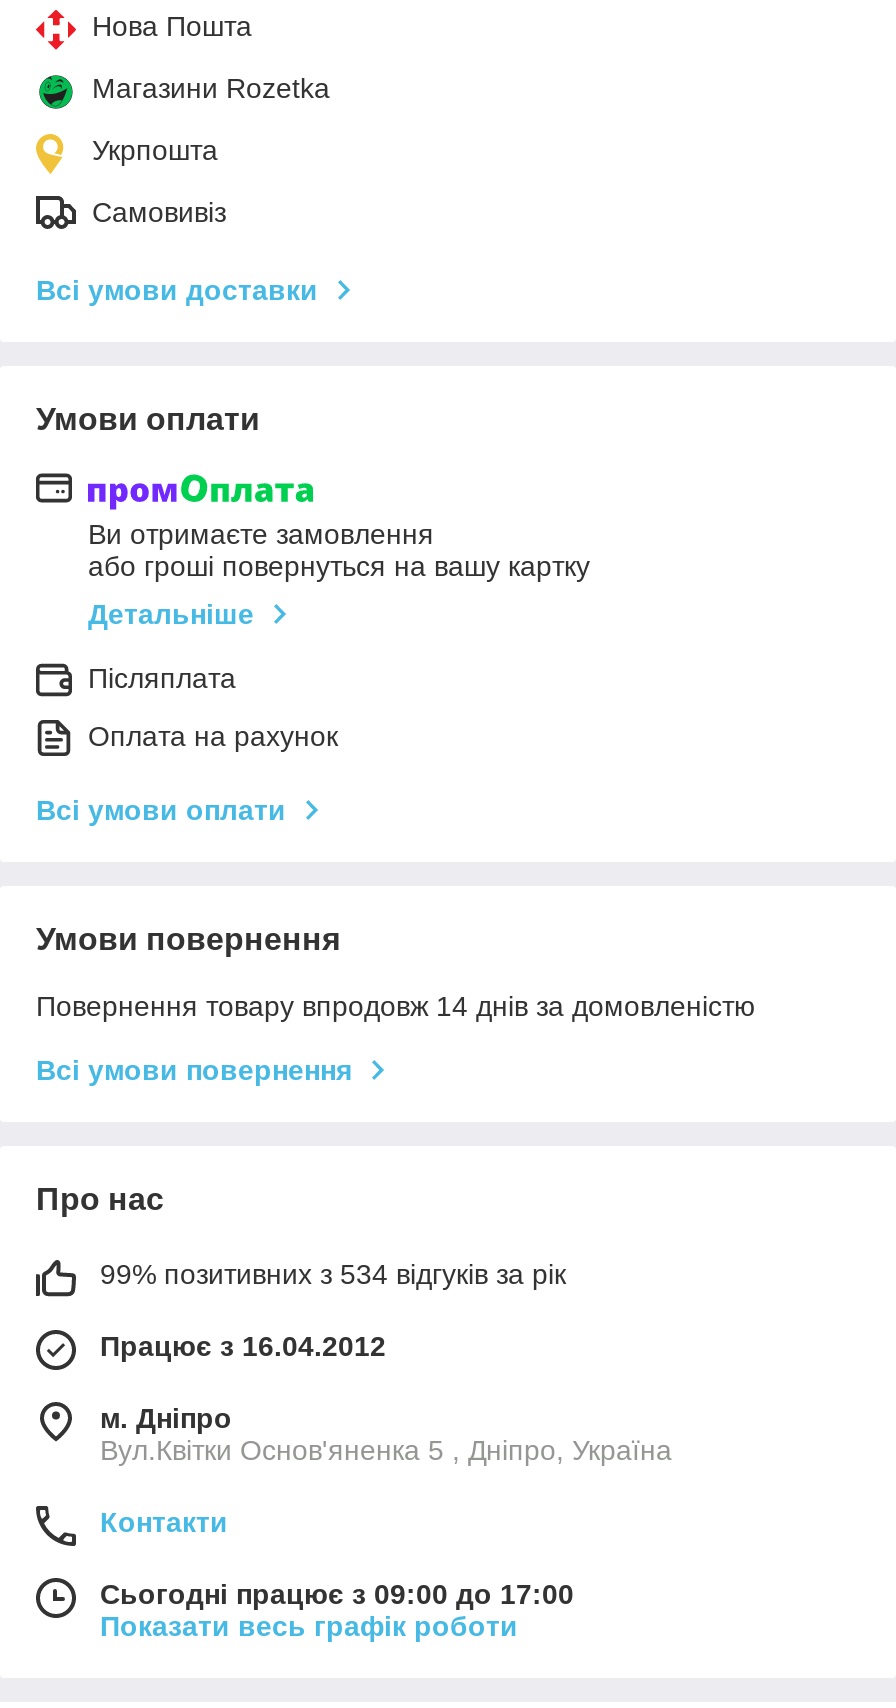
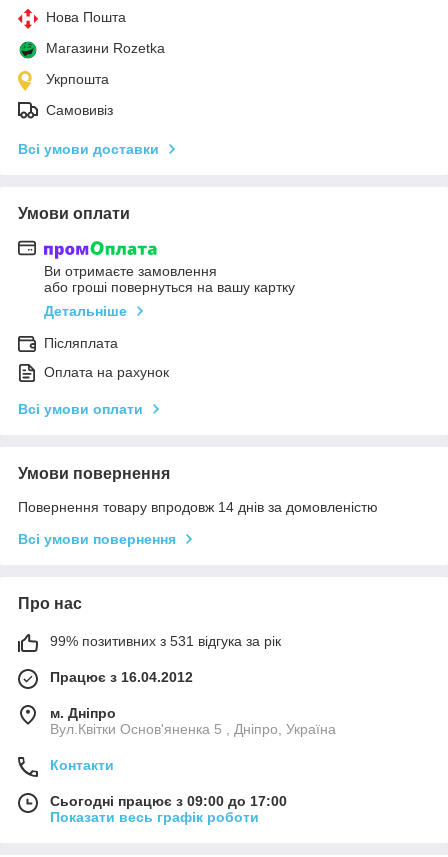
- 99% позитивних з 534 відгуків за рік
+ 99% позитивних з 531 відгука за рік
